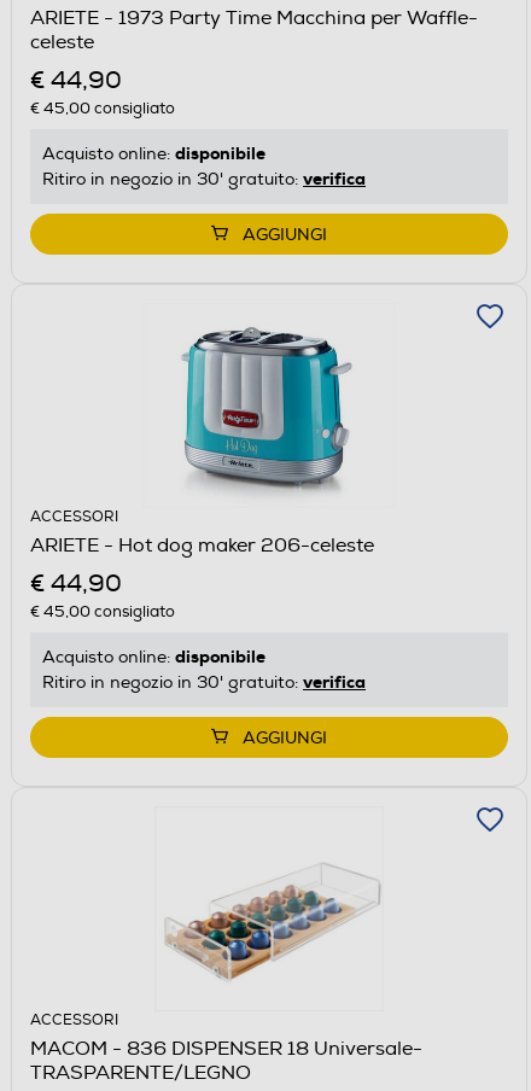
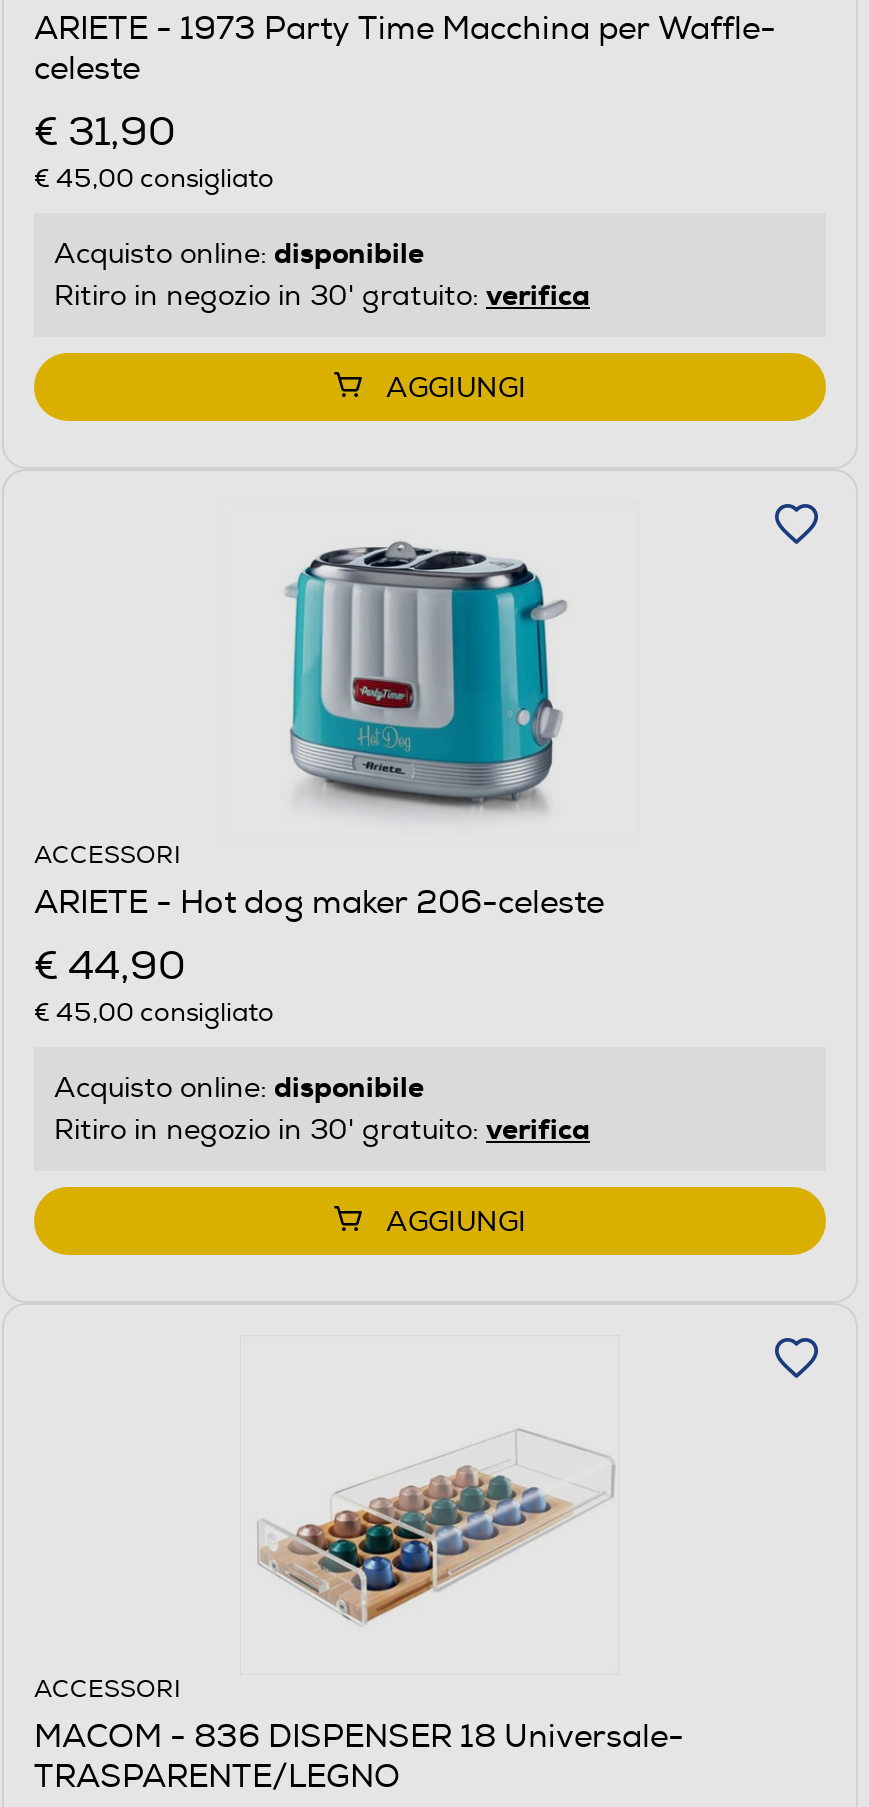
- € 44,90
+ € 31,90
